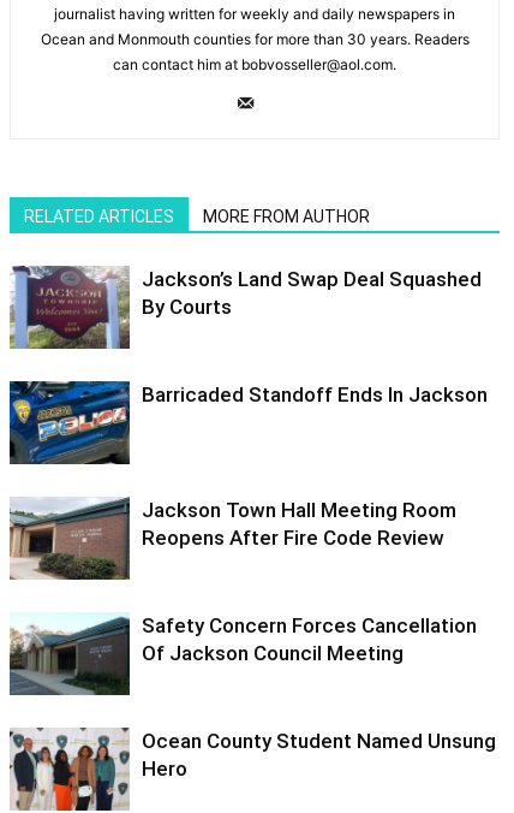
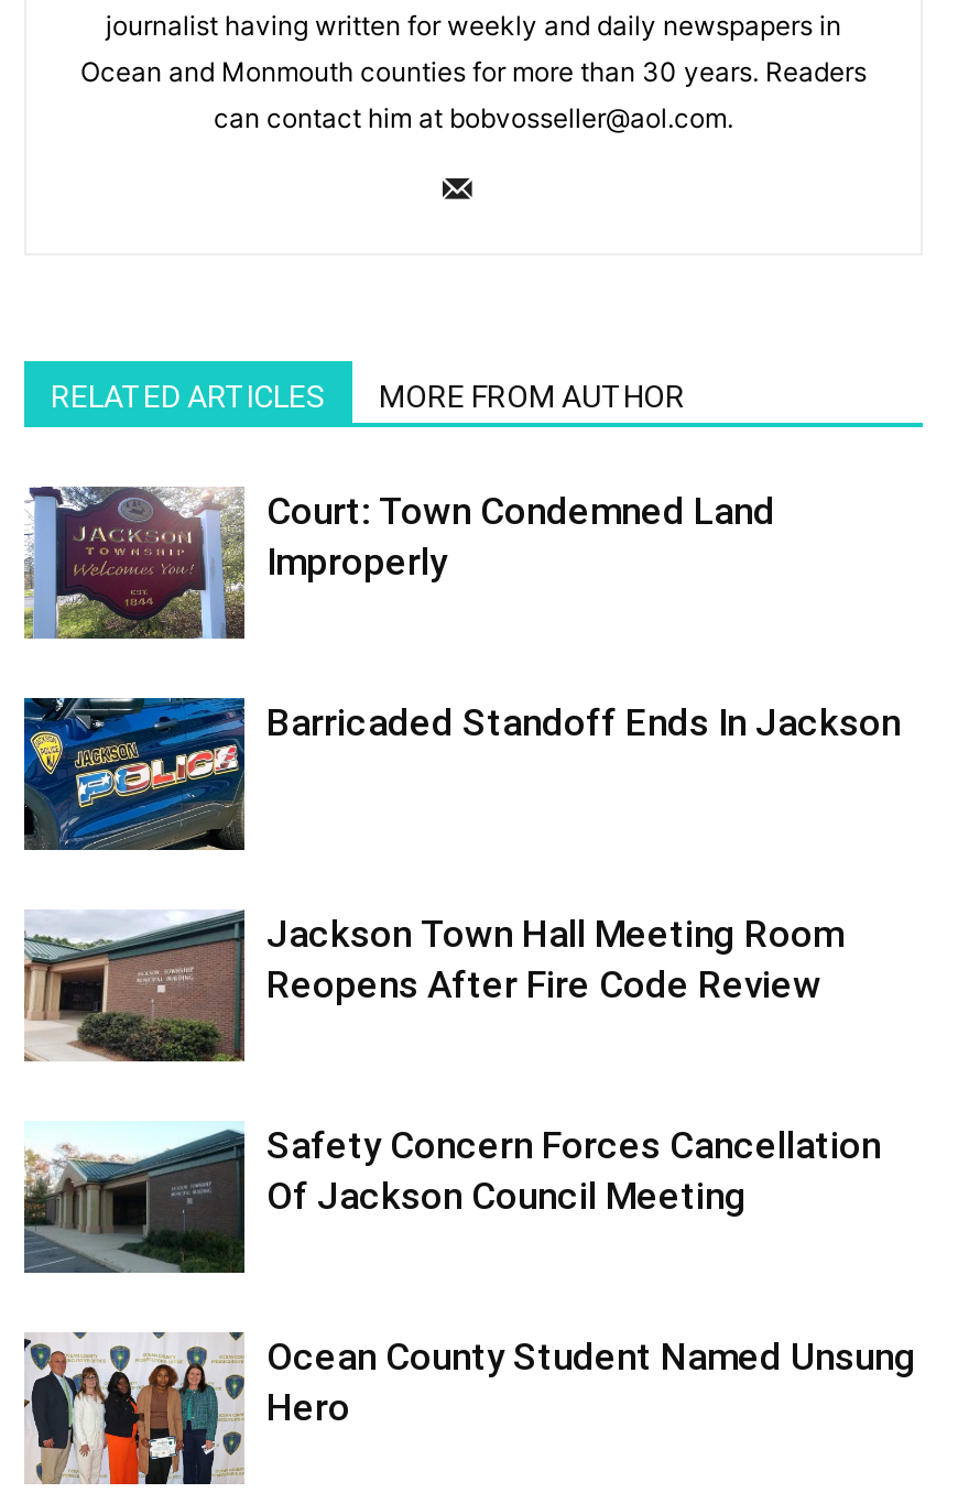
- Jackson’s Land Swap Deal Squashed
- By Courts
+ Court: Town Condemned Land
+ Improperly
